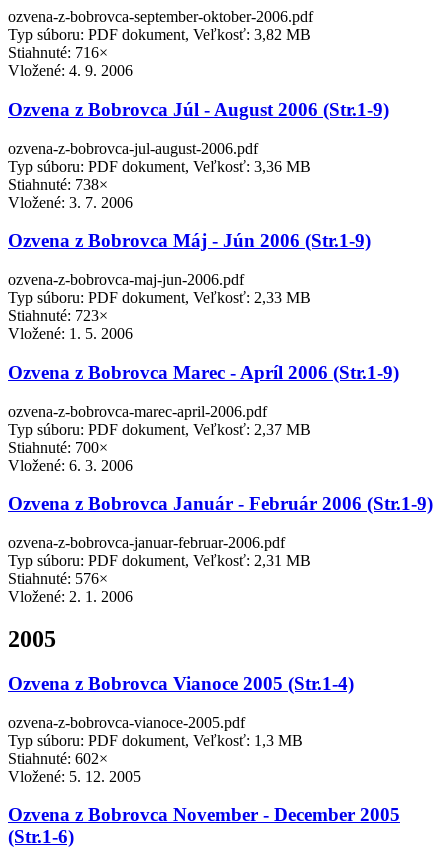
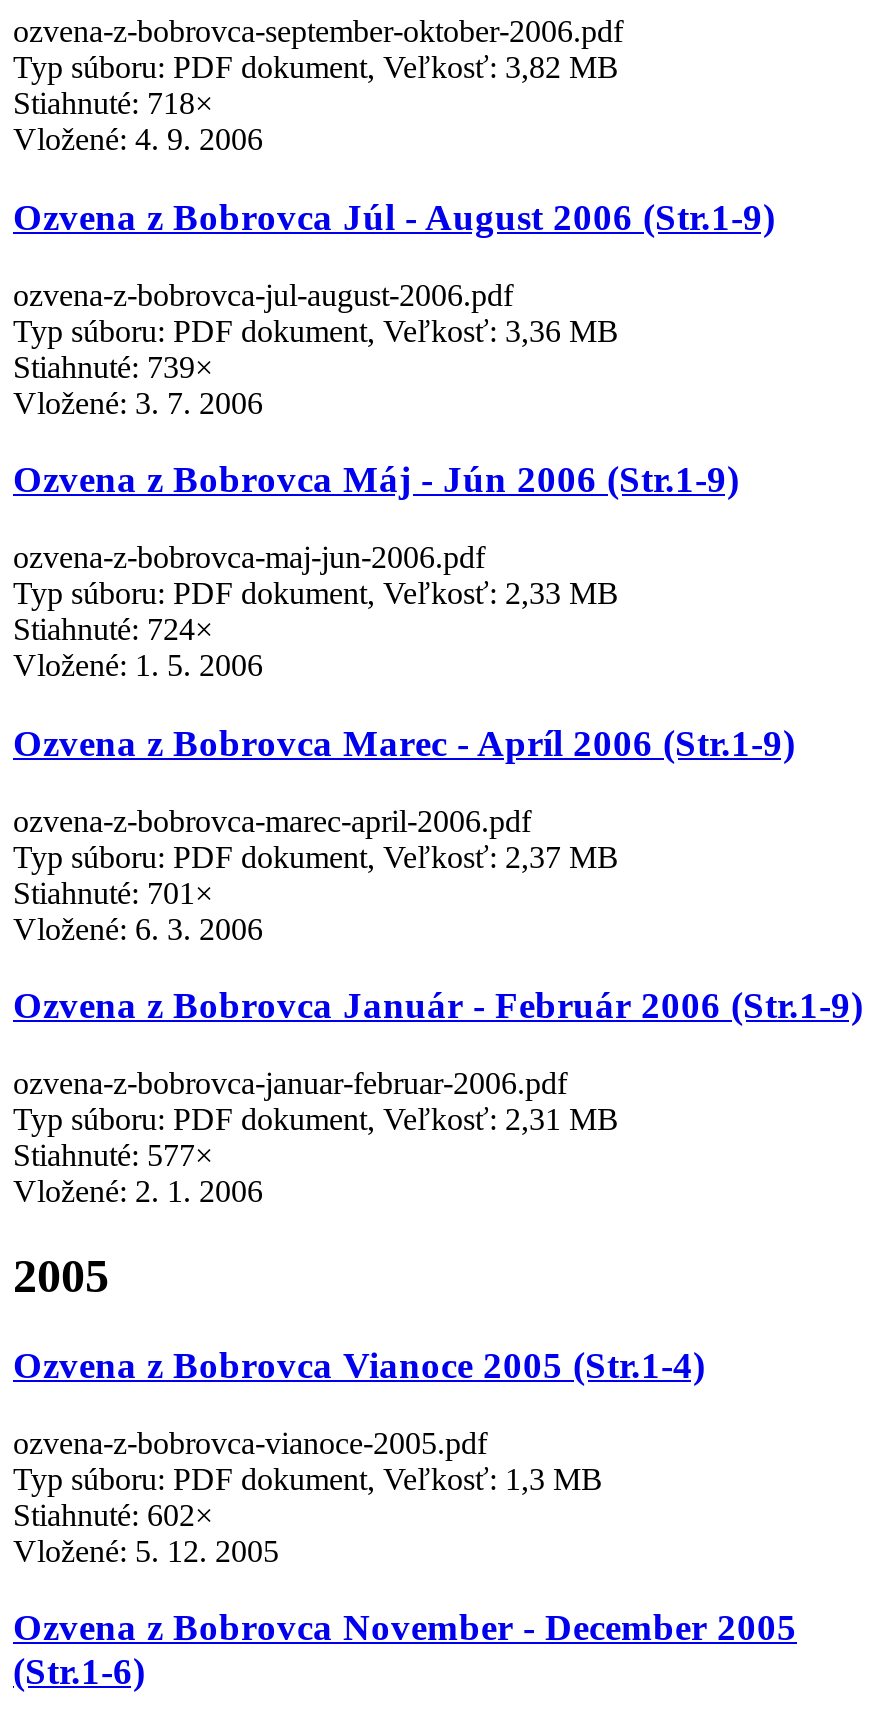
- Stiahnuté: 716×
+ Stiahnuté: 718×

- Stiahnuté: 738×
+ Stiahnuté: 739×

- Stiahnuté: 723×
+ Stiahnuté: 724×

- Stiahnuté: 700×
+ Stiahnuté: 701×

- Stiahnuté: 576×
+ Stiahnuté: 577×
